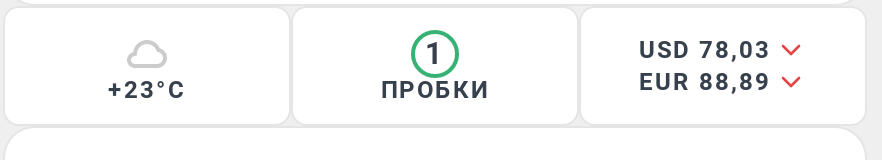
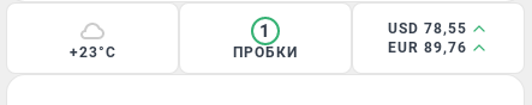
- USD 78,03
+ USD 78,55

- EUR 88,89
+ EUR 89,76
